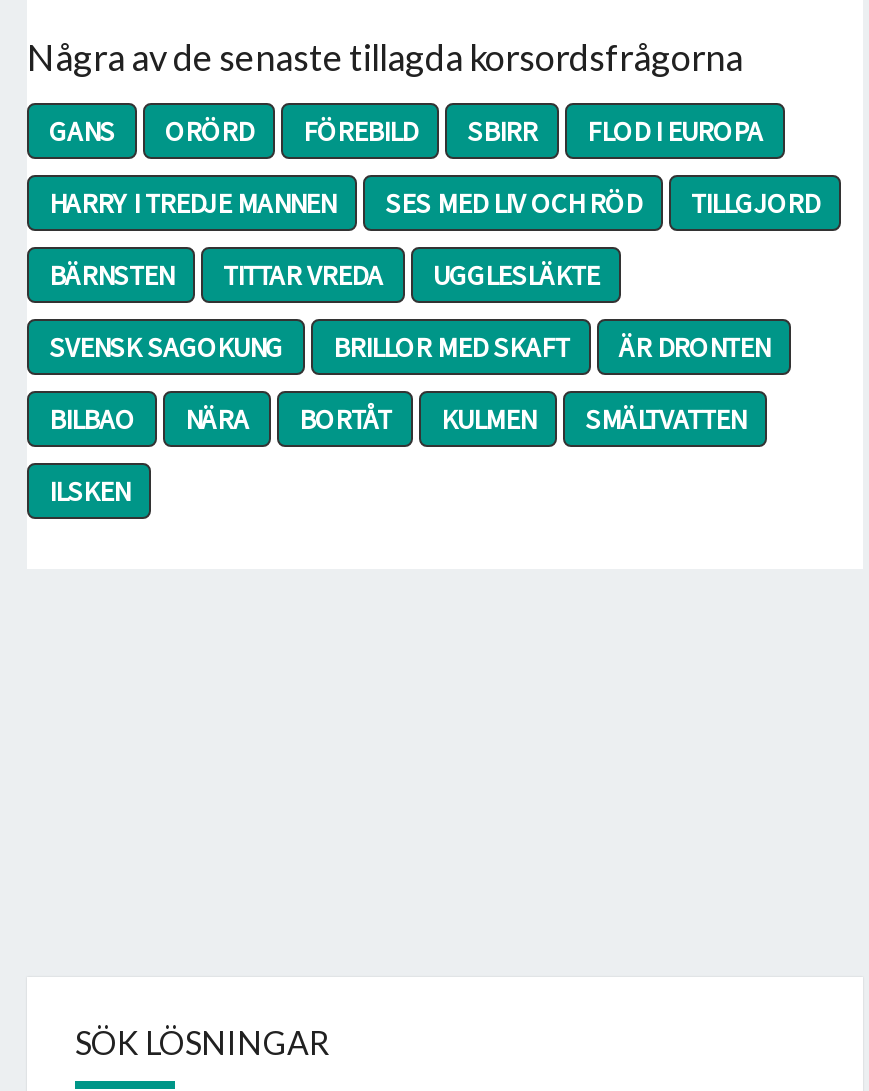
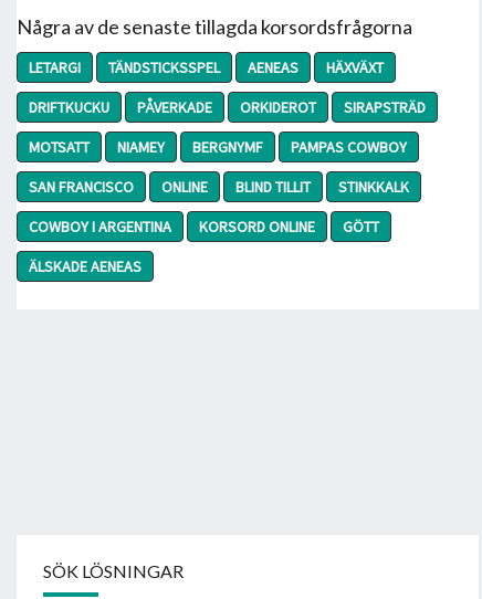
- GANS
- ORÖRD
- FÖREBILD
- SBIRR
- FLOD I EUROPA
+ LETARGI
+ TÄNDSTICKSSPEL
+ AENEAS
+ HÄXVÄXT

- HARRY I TREDJE MANNEN
- SES MED LIV OCH RÖD
- TILLGJORD
+ DRIFTKUCKU
+ PÅVERKADE
+ ORKIDEROT
+ SIRAPSTRÄD

- BÄRNSTEN
- TITTAR VREDA
- UGGLESLÄKTE
+ MOTSATT
+ NIAMEY
+ BERGNYMF
+ PAMPAS COWBOY

- SVENSK SAGOKUNG
- BRILLOR MED SKAFT
- ÄR DRONTEN
+ SAN FRANCISCO
+ ONLINE
+ BLIND TILLIT
+ STINKKALK

- BILBAO
- NÄRA
- BORTÅT
- KULMEN
- SMÄLTVATTEN
+ COWBOY I ARGENTINA
+ KORSORD ONLINE
+ GÖTT

- ILSKEN
+ ÄLSKADE AENEAS
